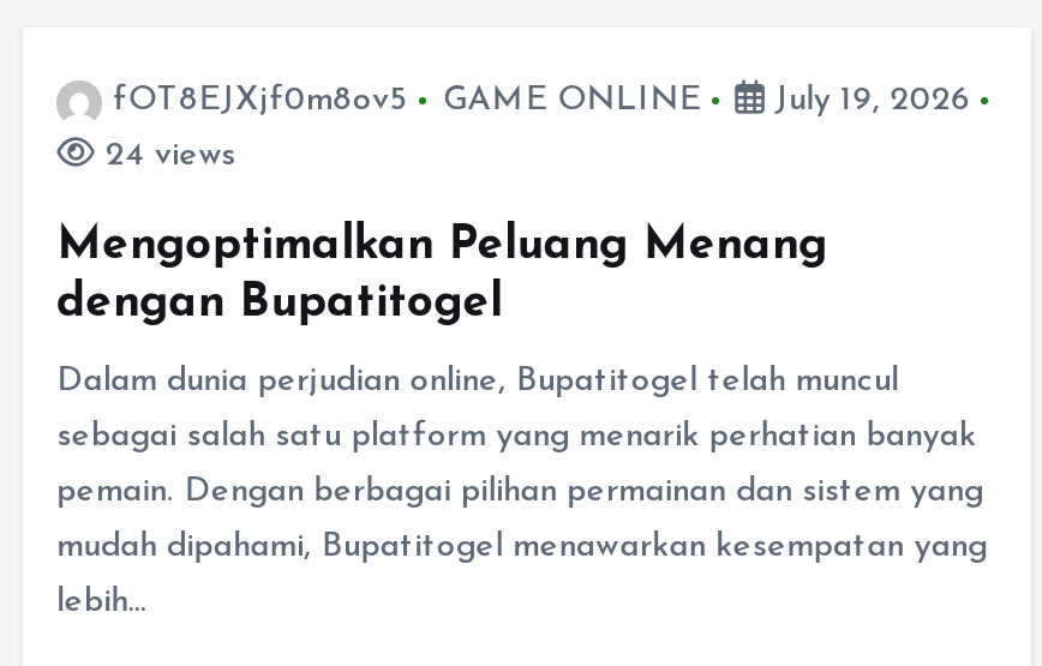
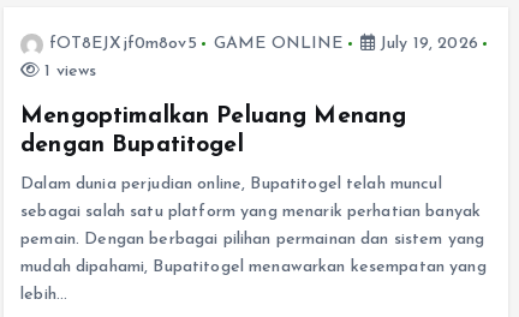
- 24 views
+ 1 views
